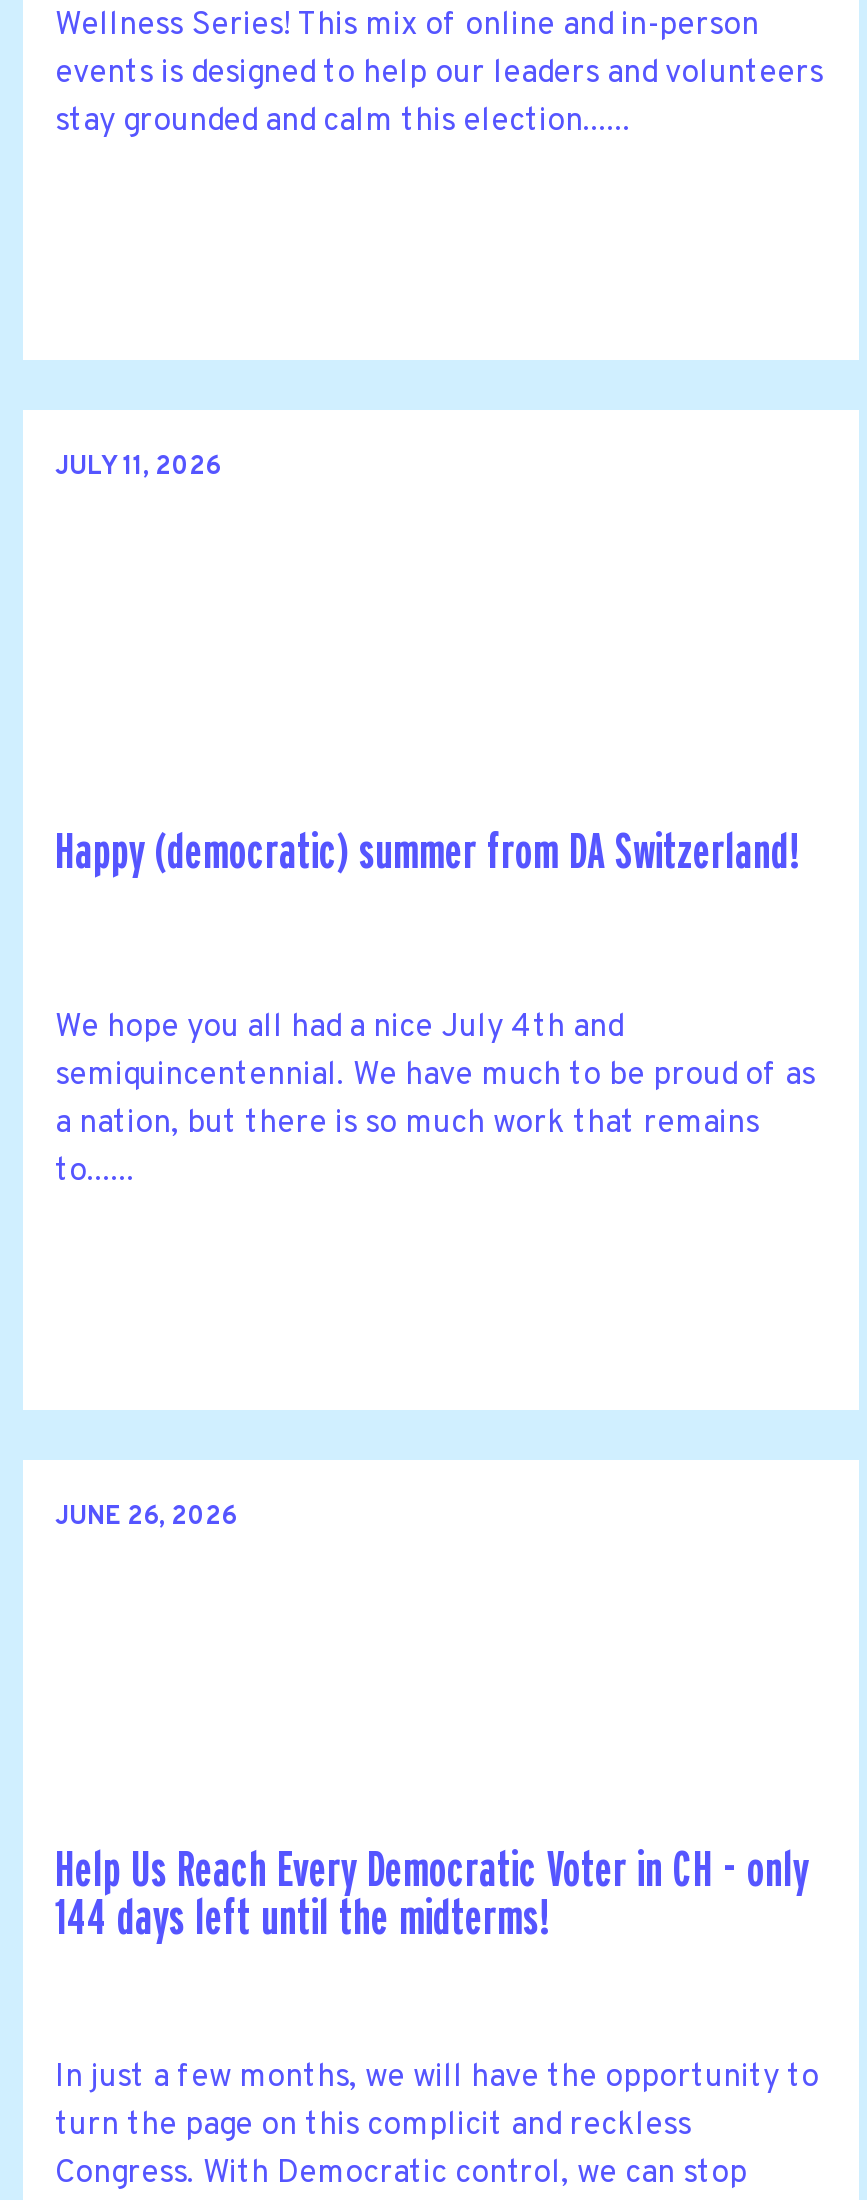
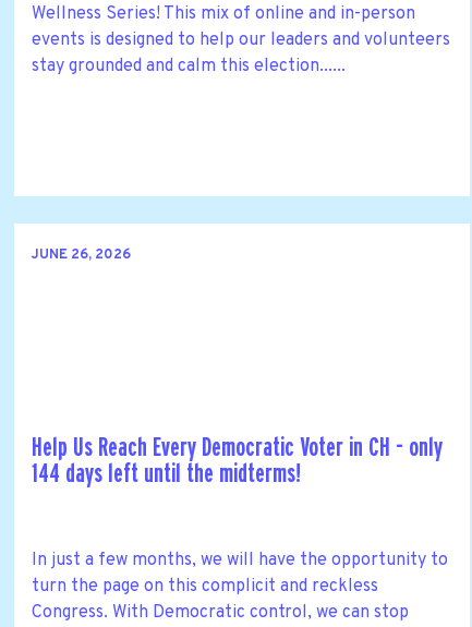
- JULY 11, 2026

- Happy (democratic) summer from DA Switzerland!

- We hope you all had a nice July 4th and
- semiquincentennial. We have much to be proud of as
- a nation, but there is so much work that remains
- to......
